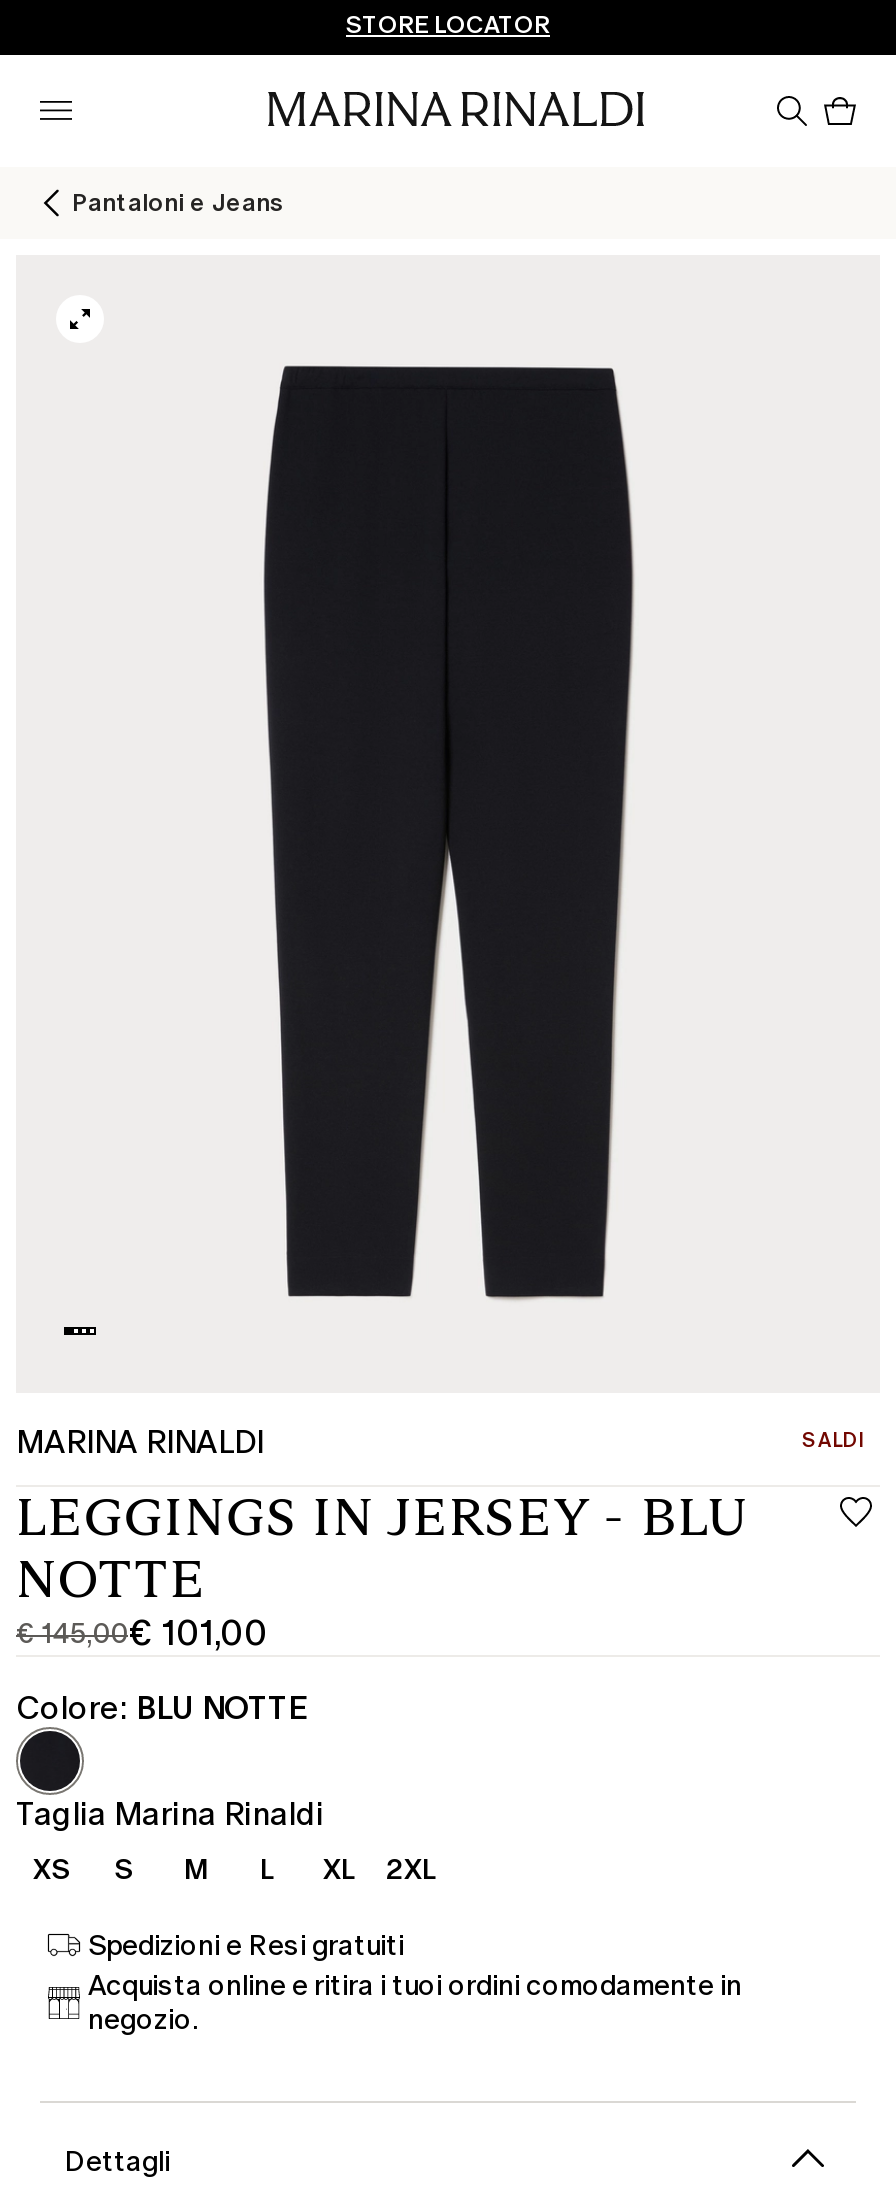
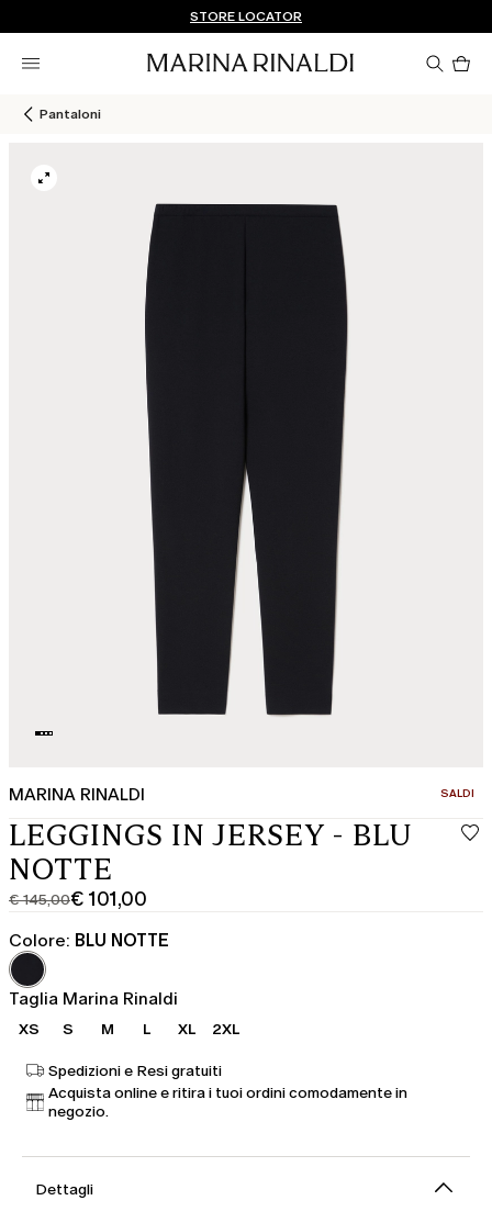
- Pantaloni e Jeans
+ Pantaloni
